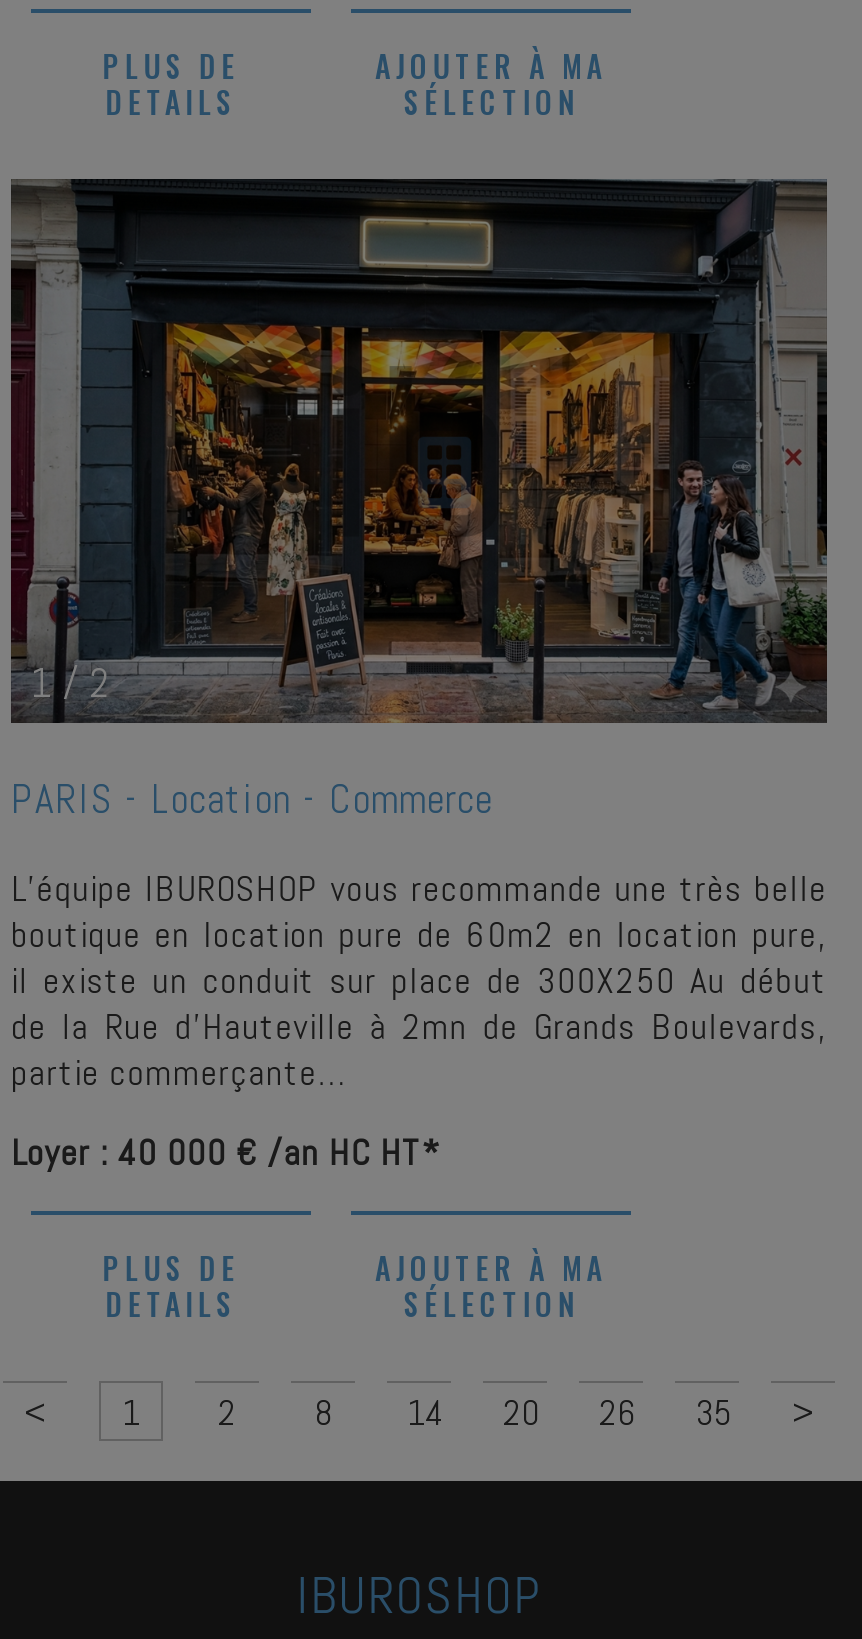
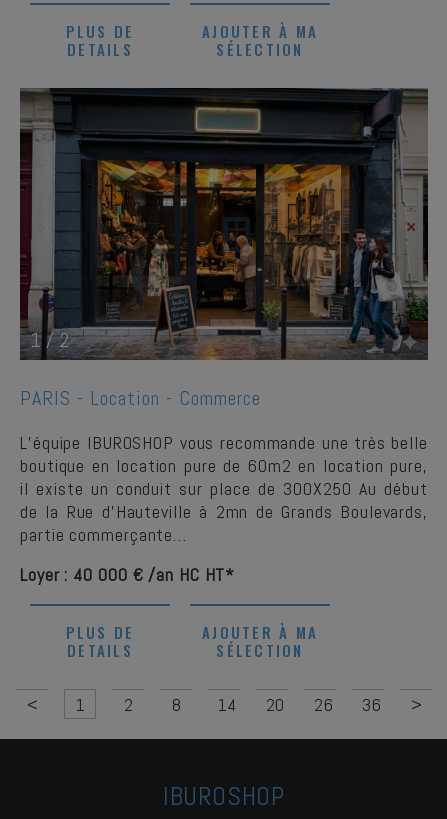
- 35
+ 36
